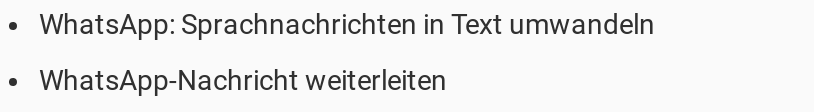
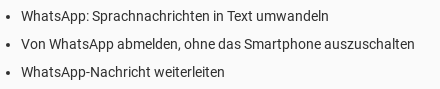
+ Von WhatsApp abmelden, ohne das Smartphone auszuschalten
